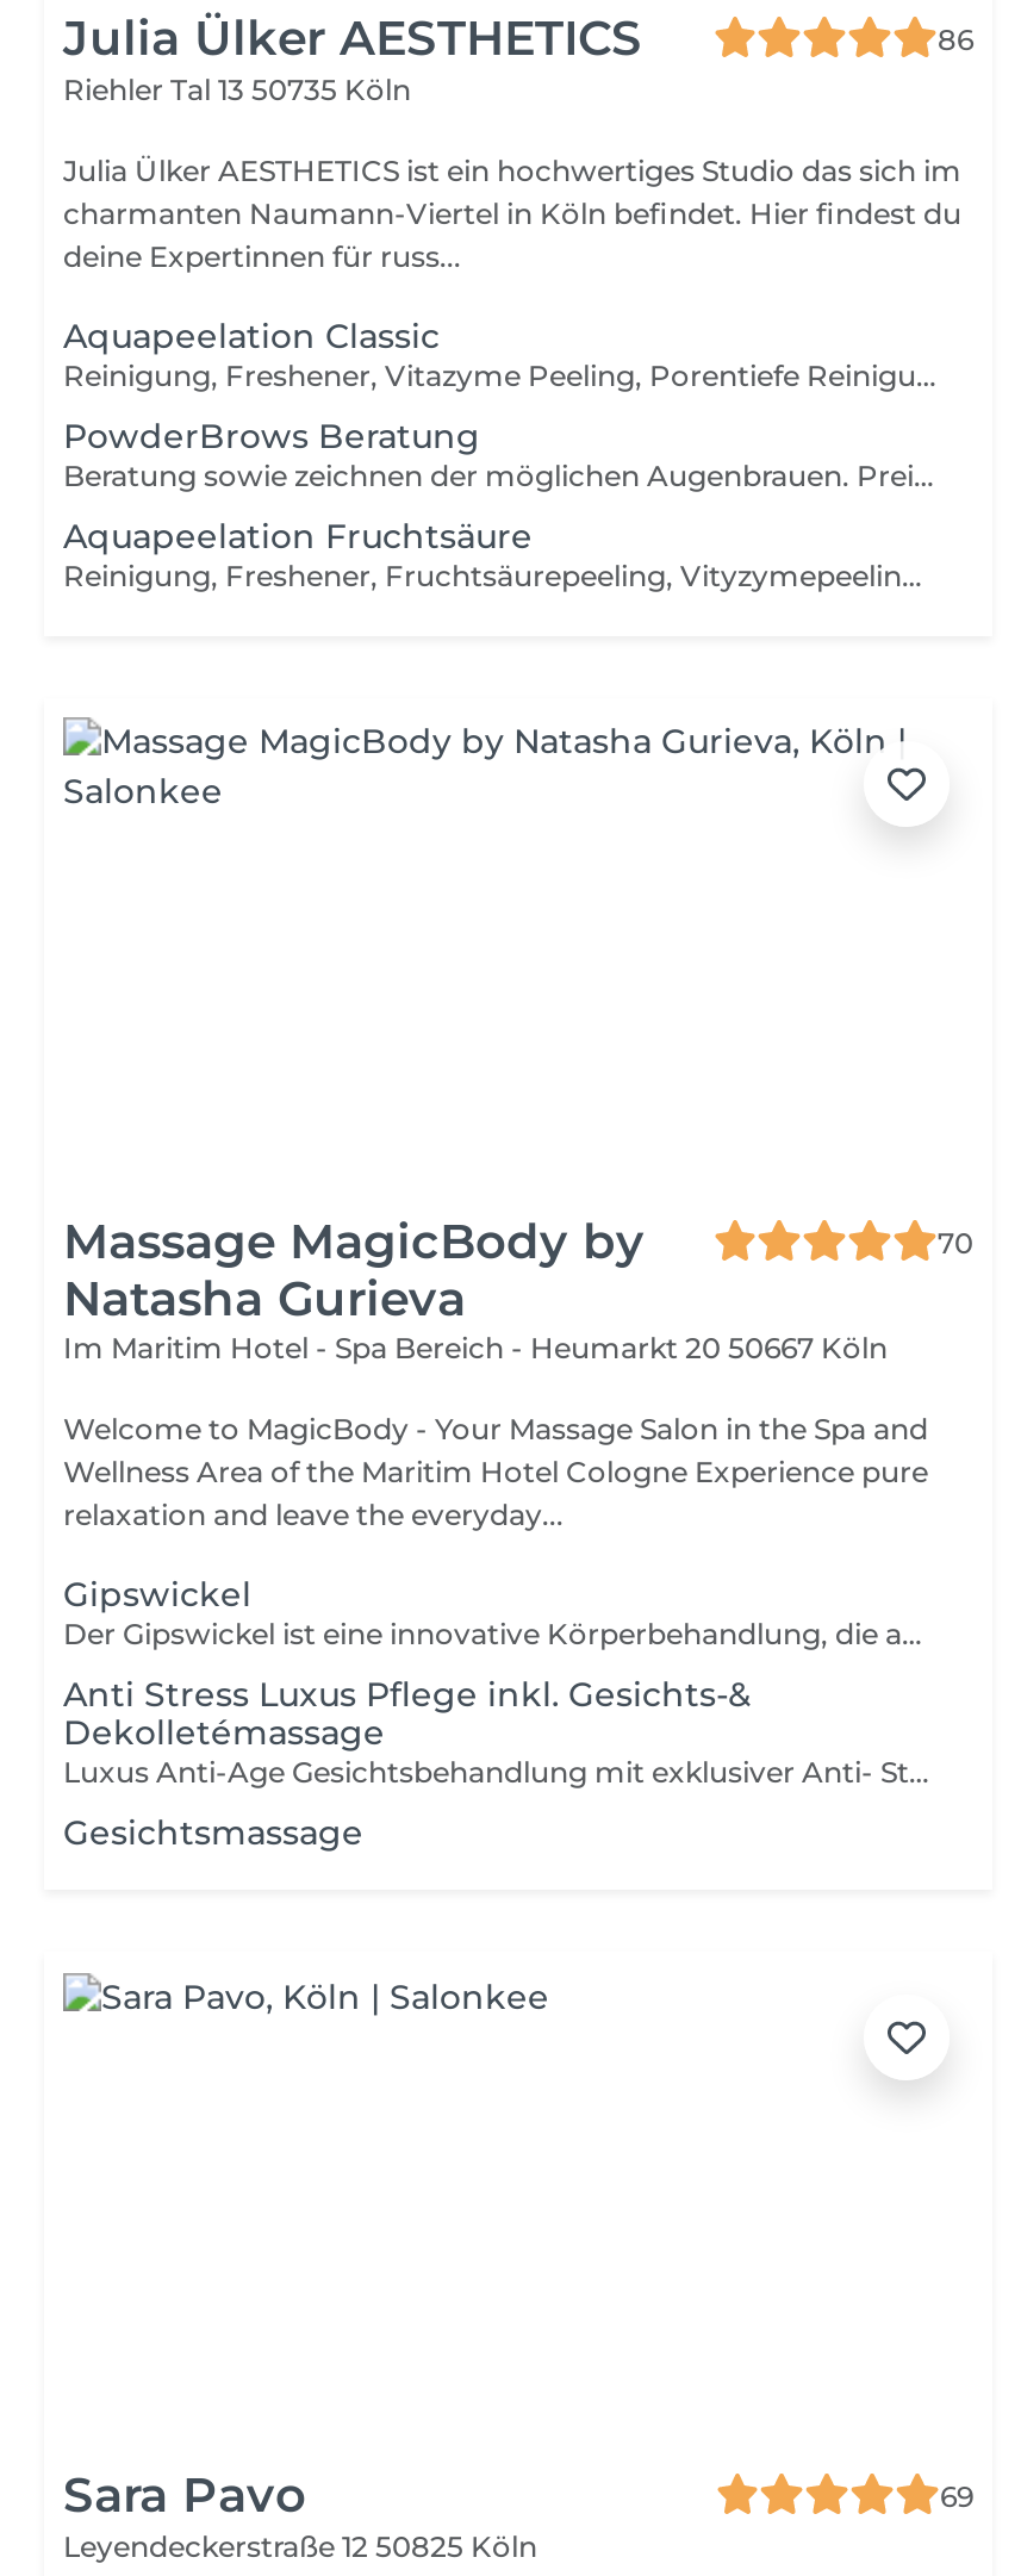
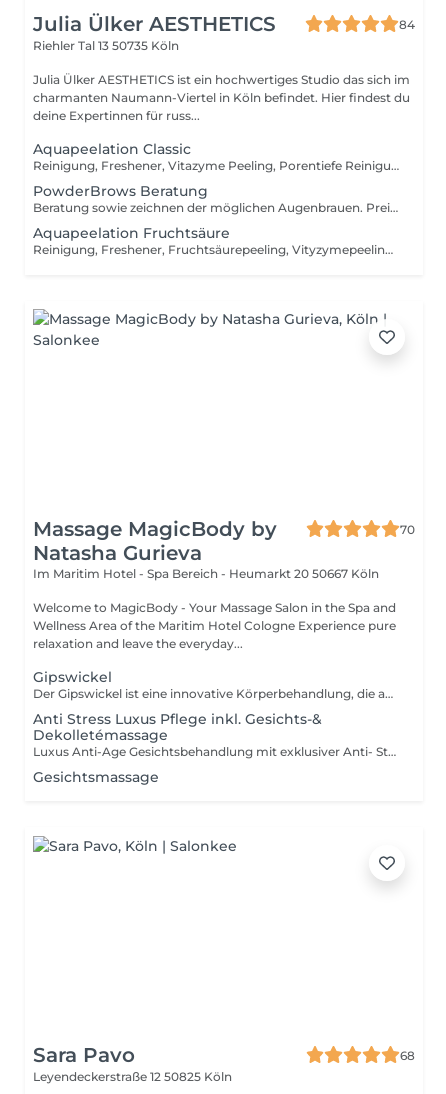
- 86
+ 84

- 69
+ 68
